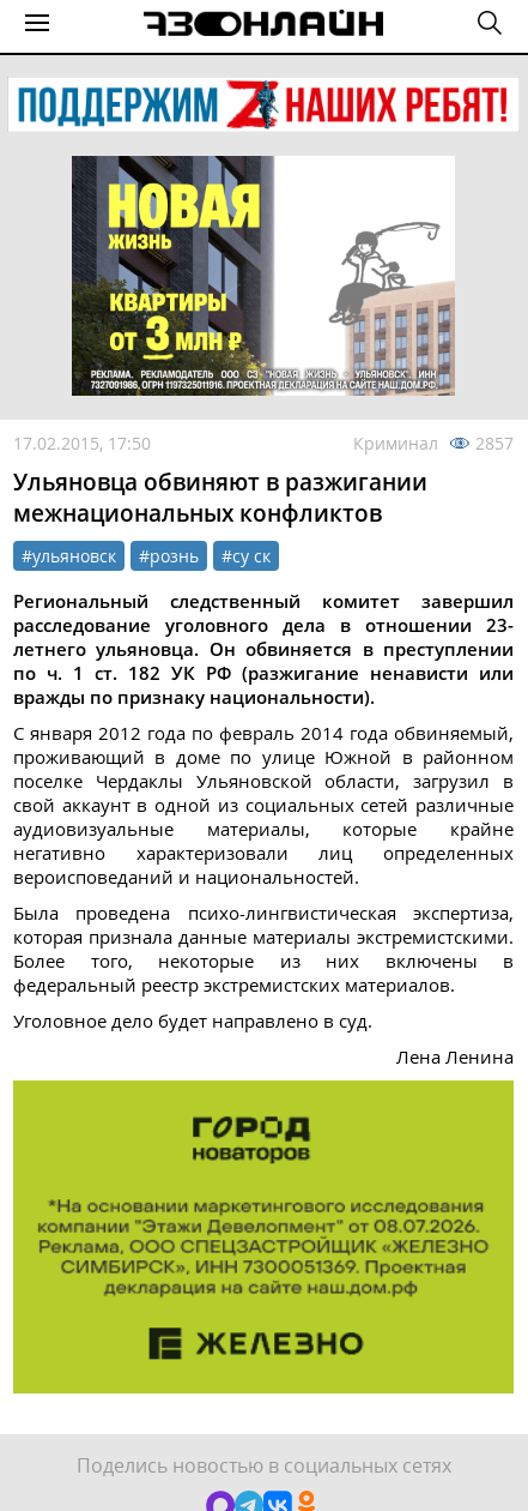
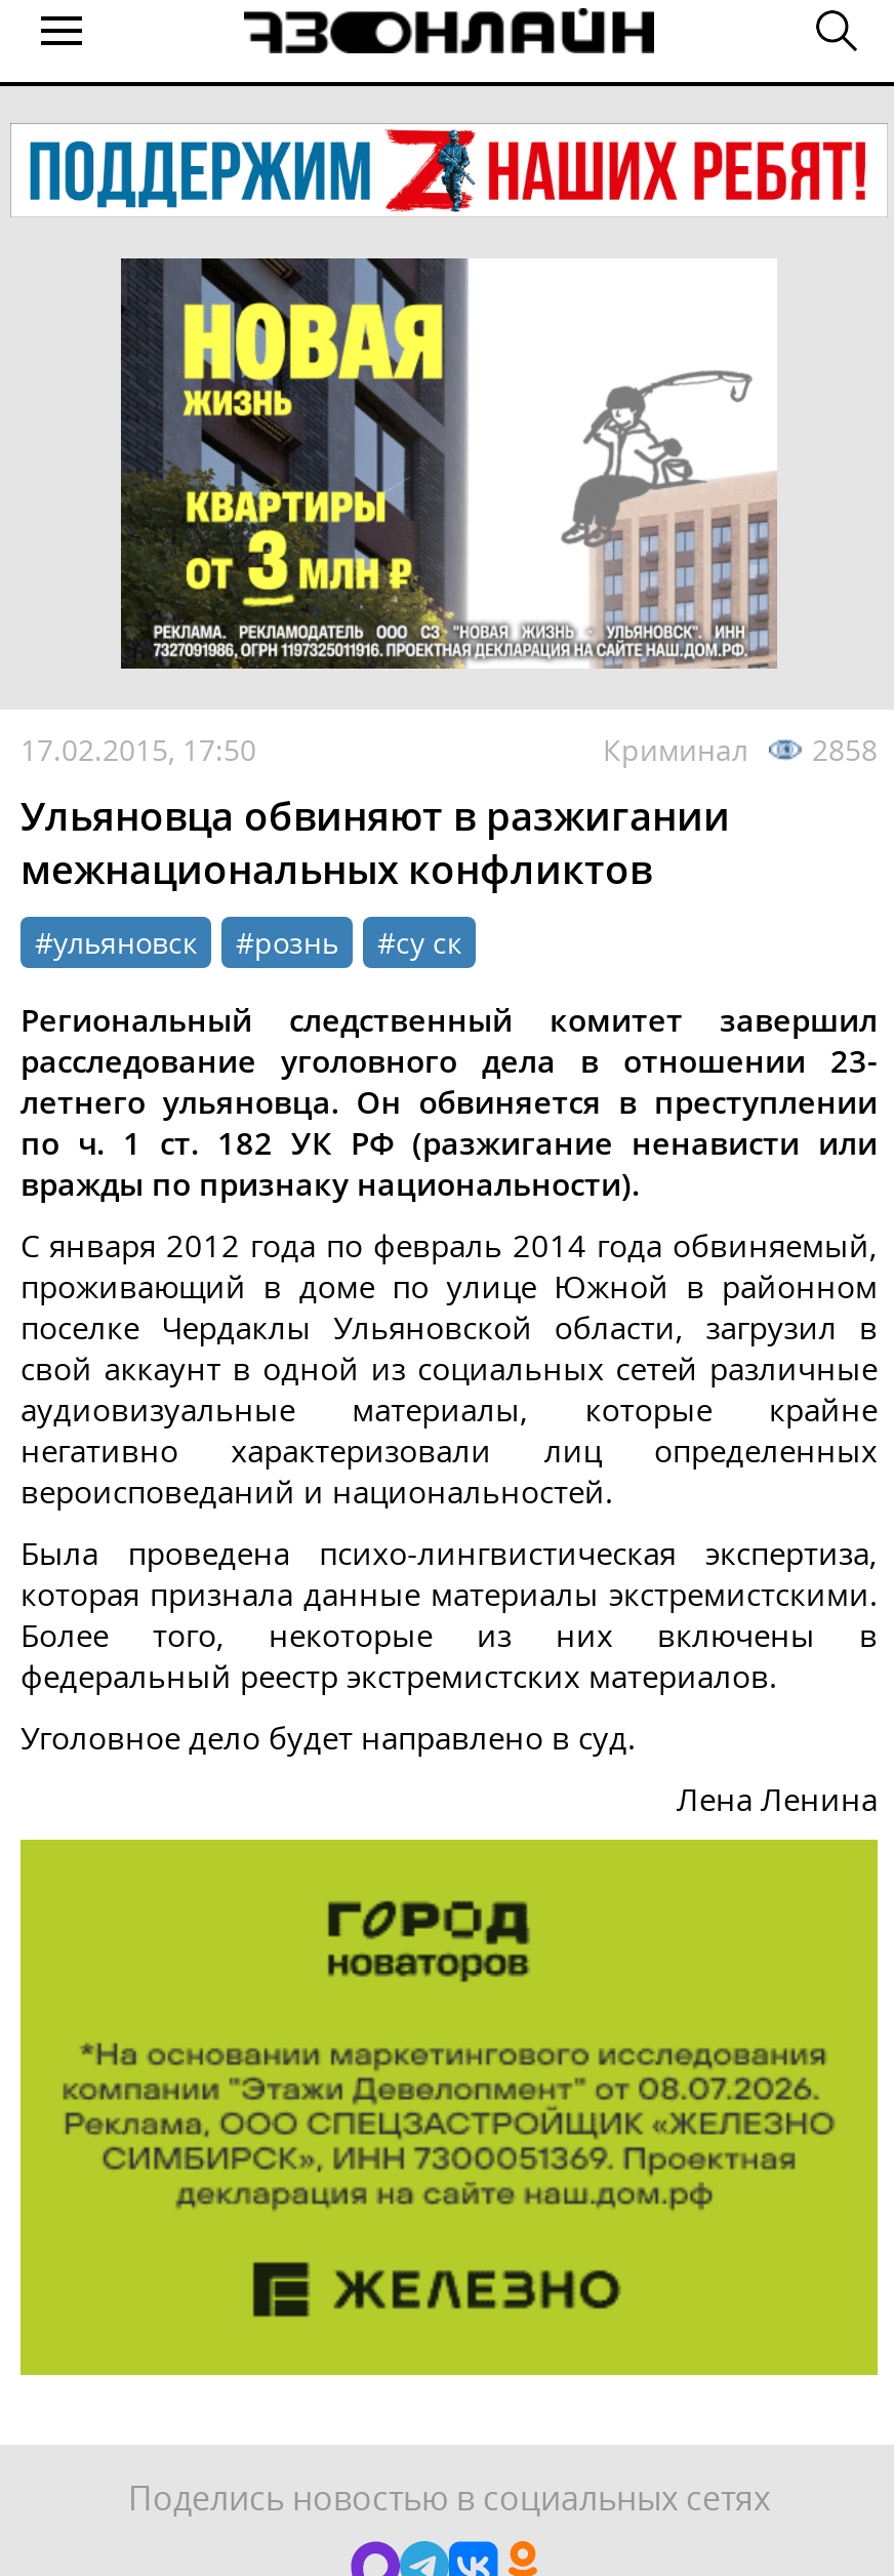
- Криминал 2857
+ Криминал 2858
